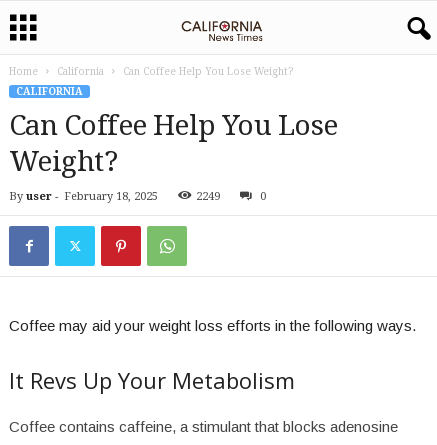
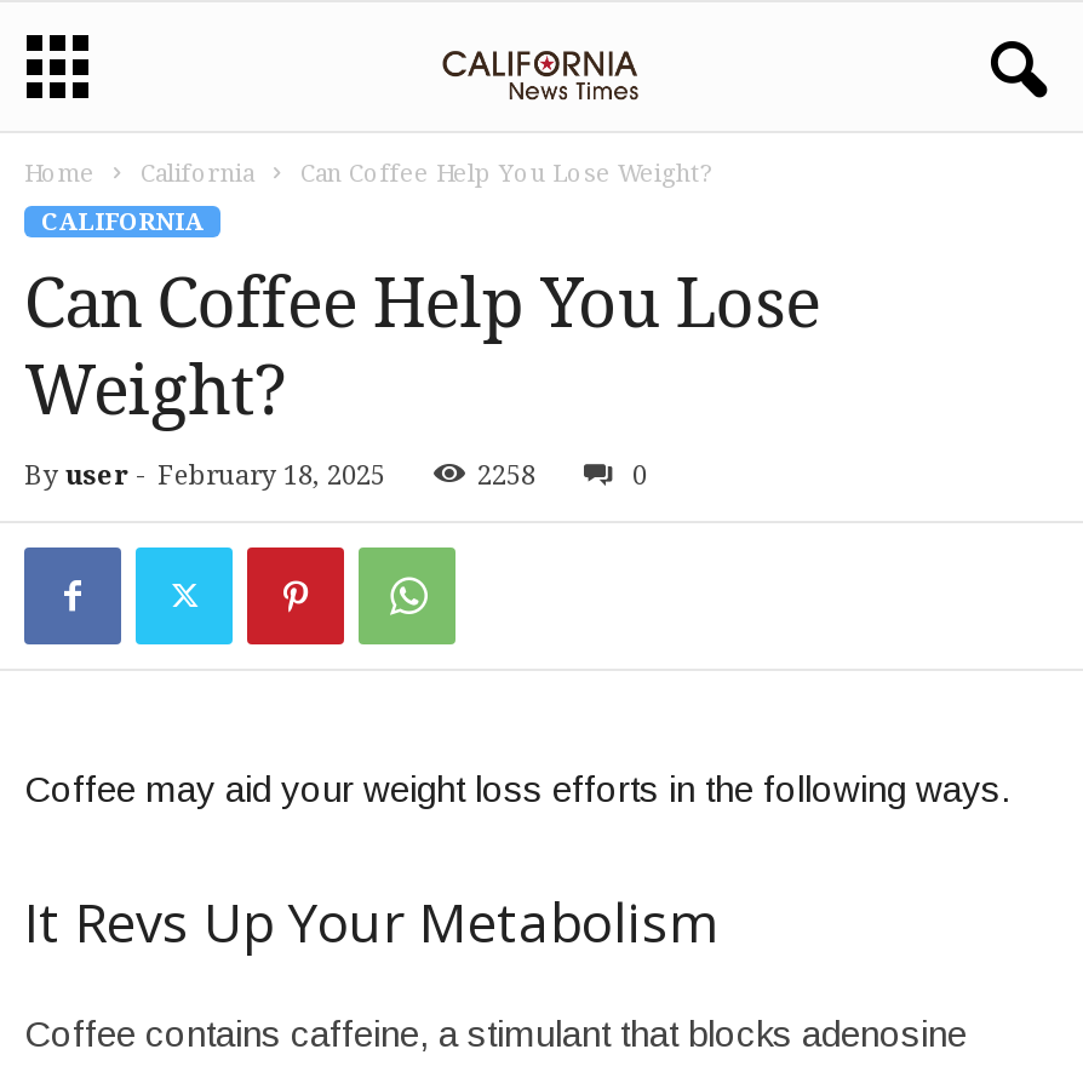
- 2249
+ 2258
